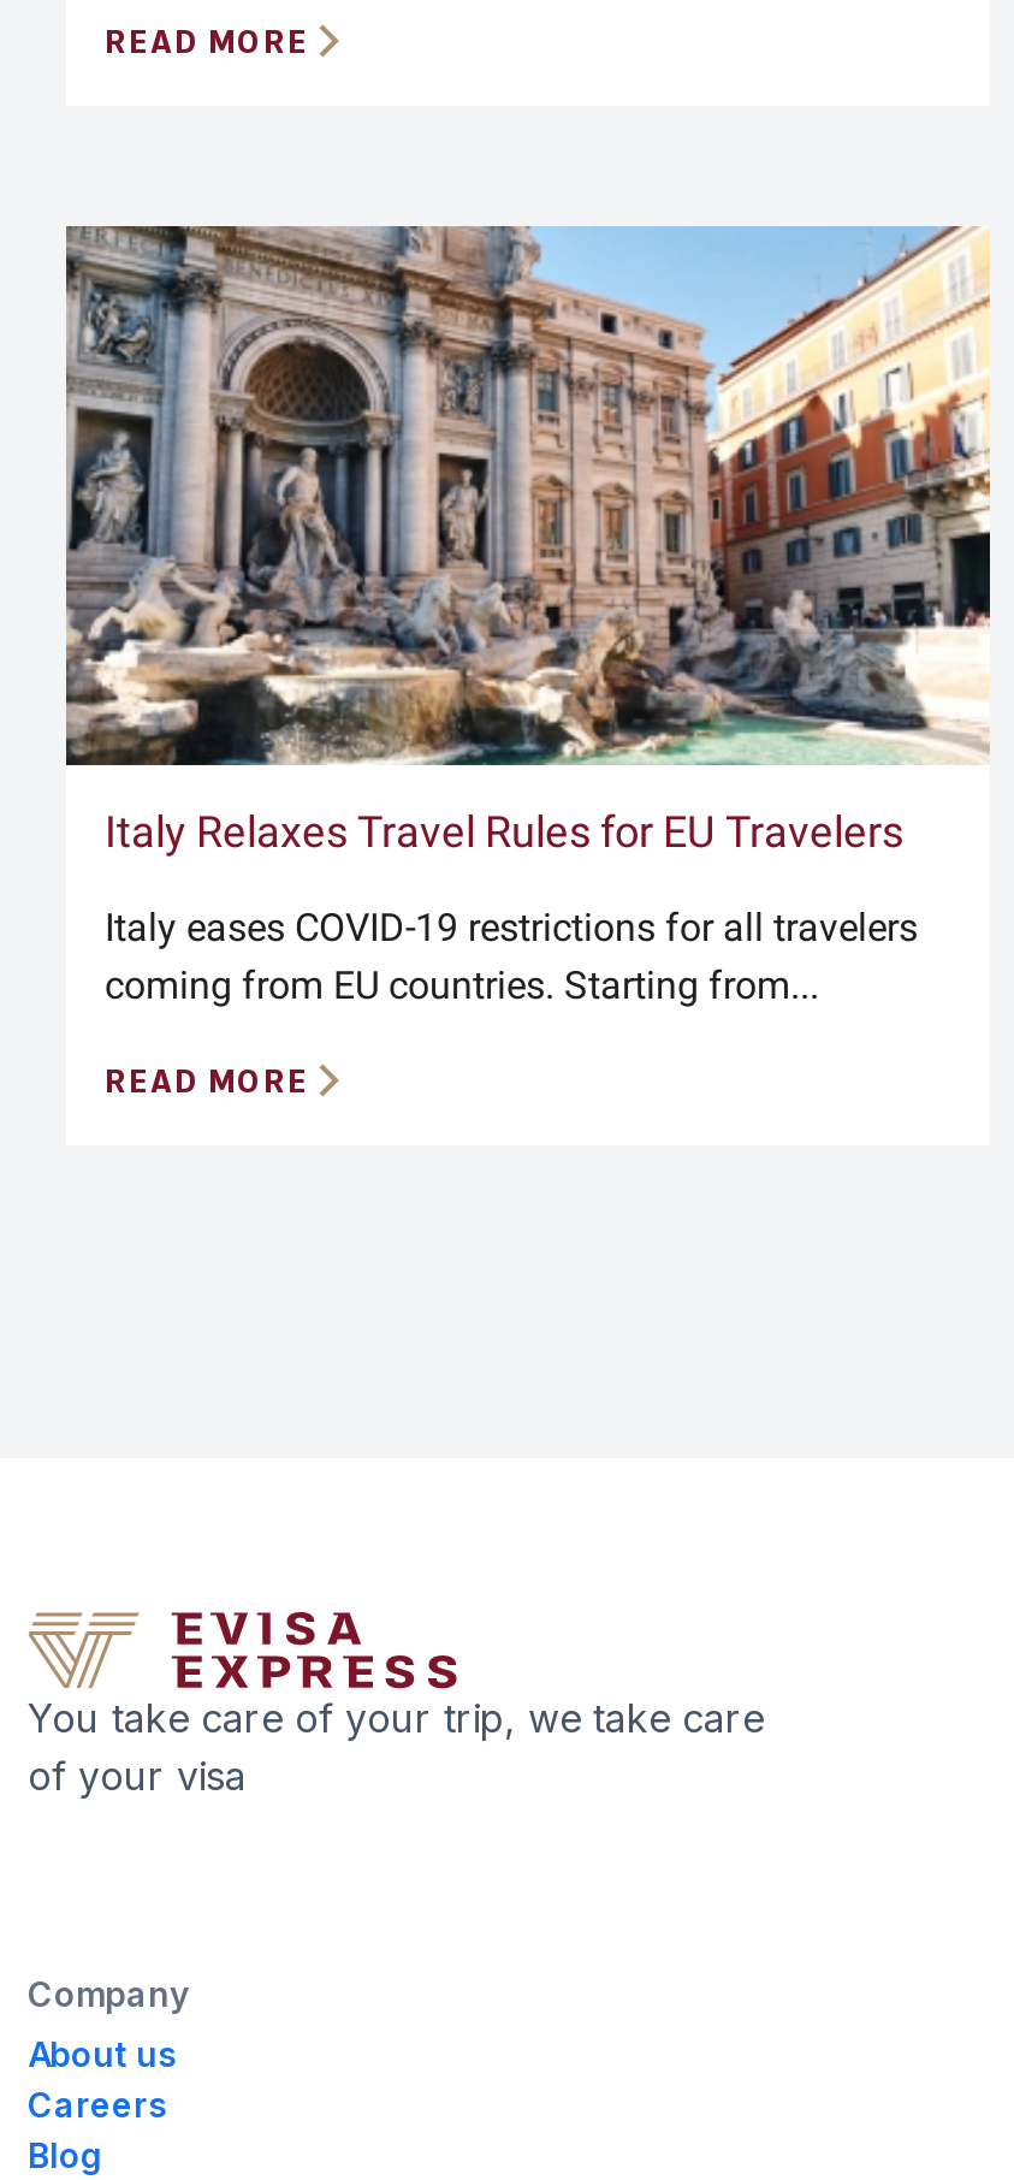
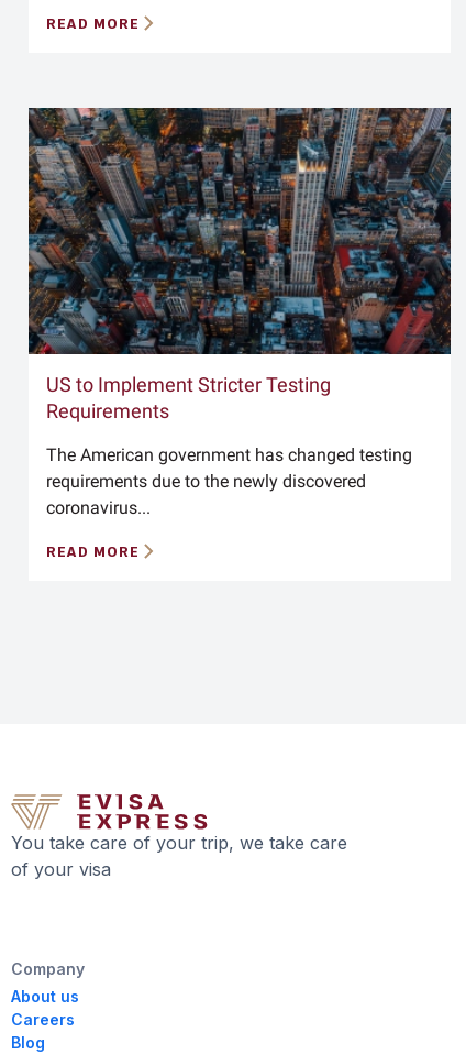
- [image]
- Italy Relaxes Travel Rules for EU Travelers
+ [image]
+ US to Implement Stricter Testing
+ Requirements

- Italy eases COVID-19 restrictions for all travelers
- coming from EU countries. Starting from...
+ The American government has changed testing
+ requirements due to the newly discovered
+ coronavirus...
